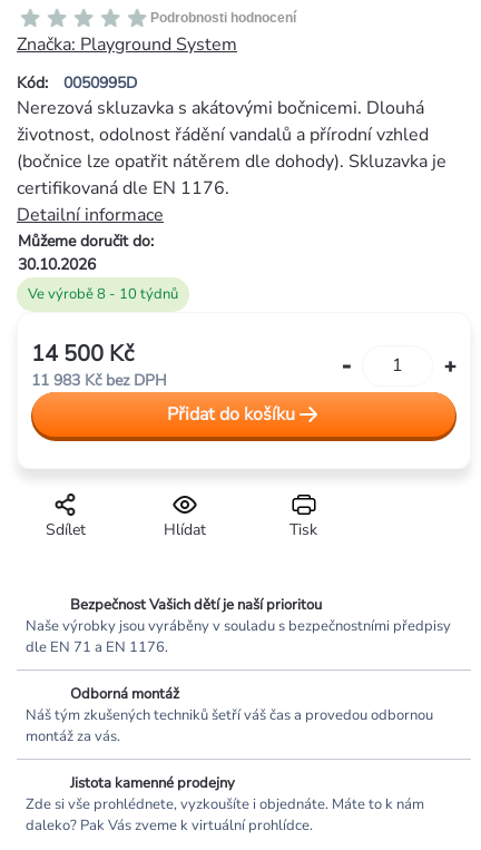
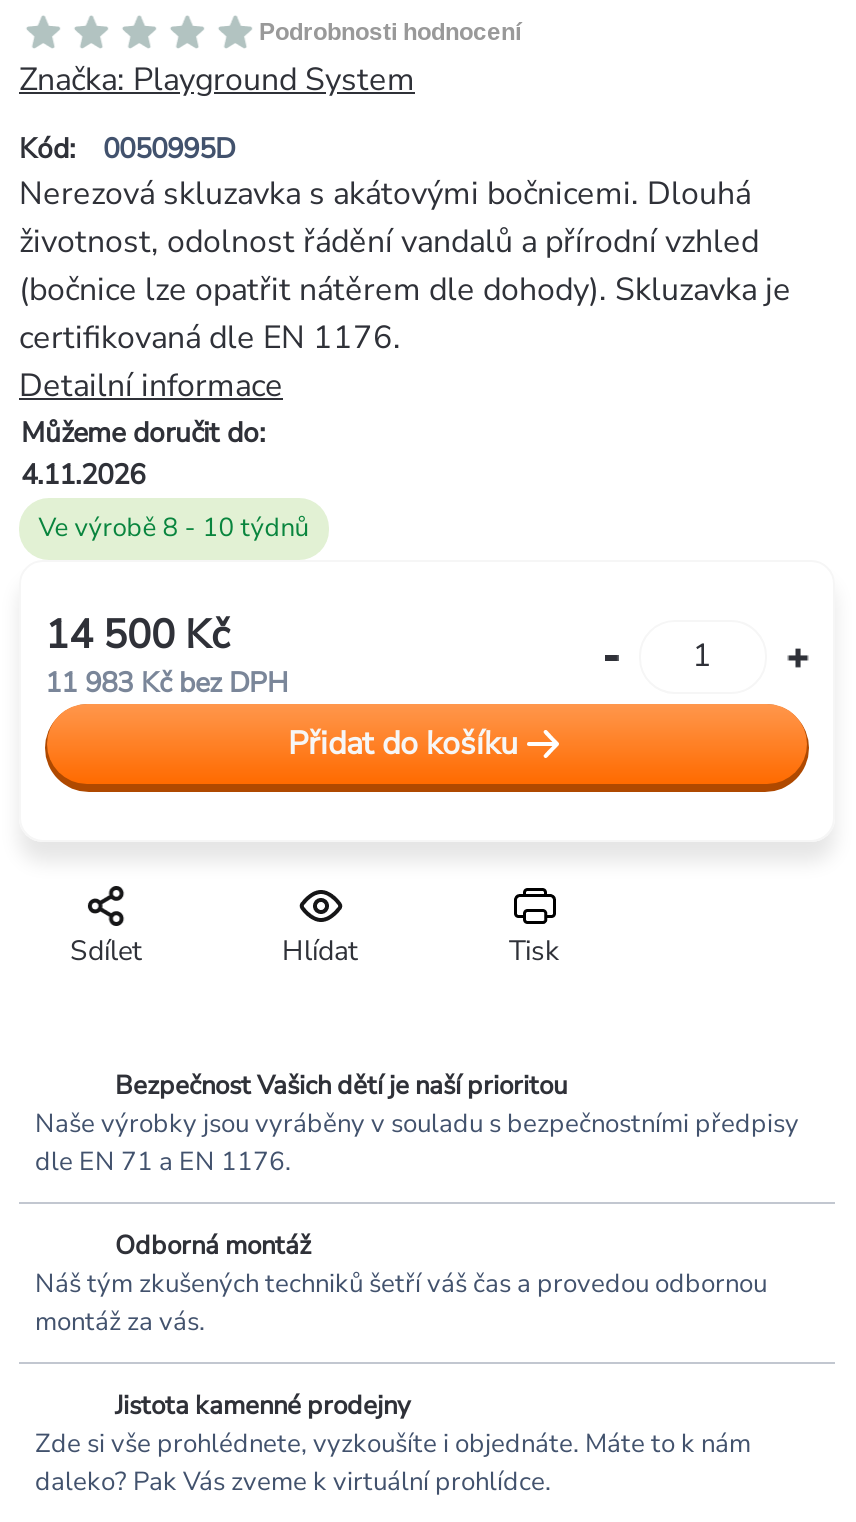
- 30.10.2026
+ 4.11.2026
